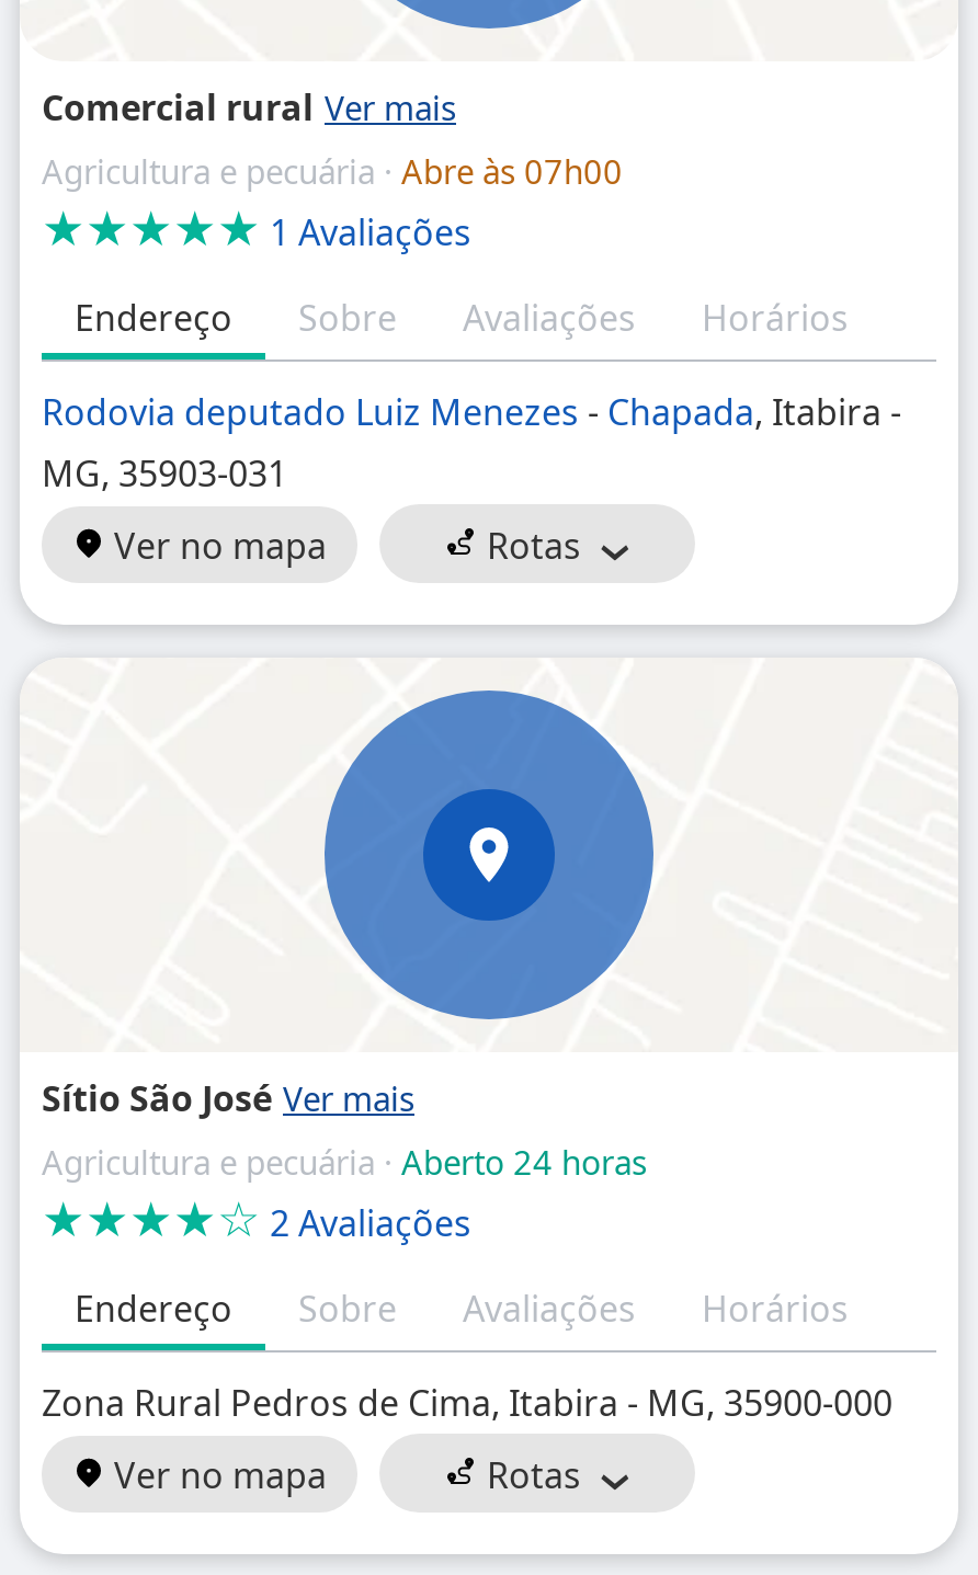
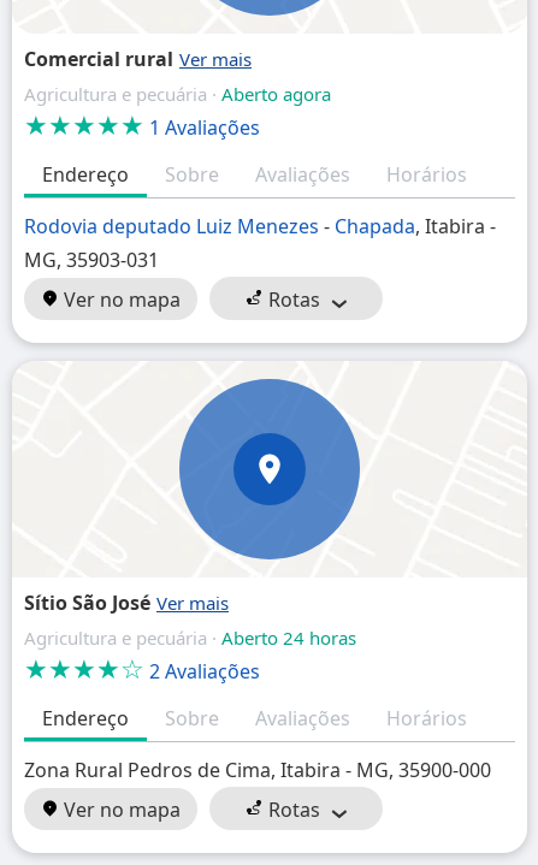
- Agricultura e pecuária · Abre às 07h00
+ Agricultura e pecuária · Aberto agora
